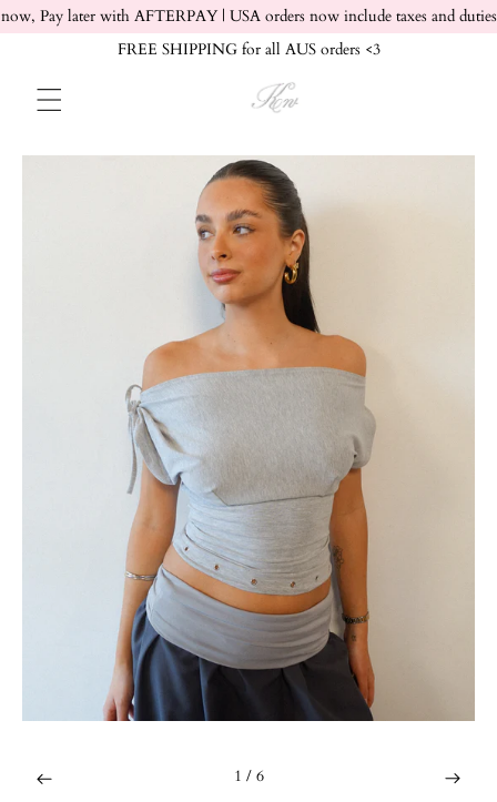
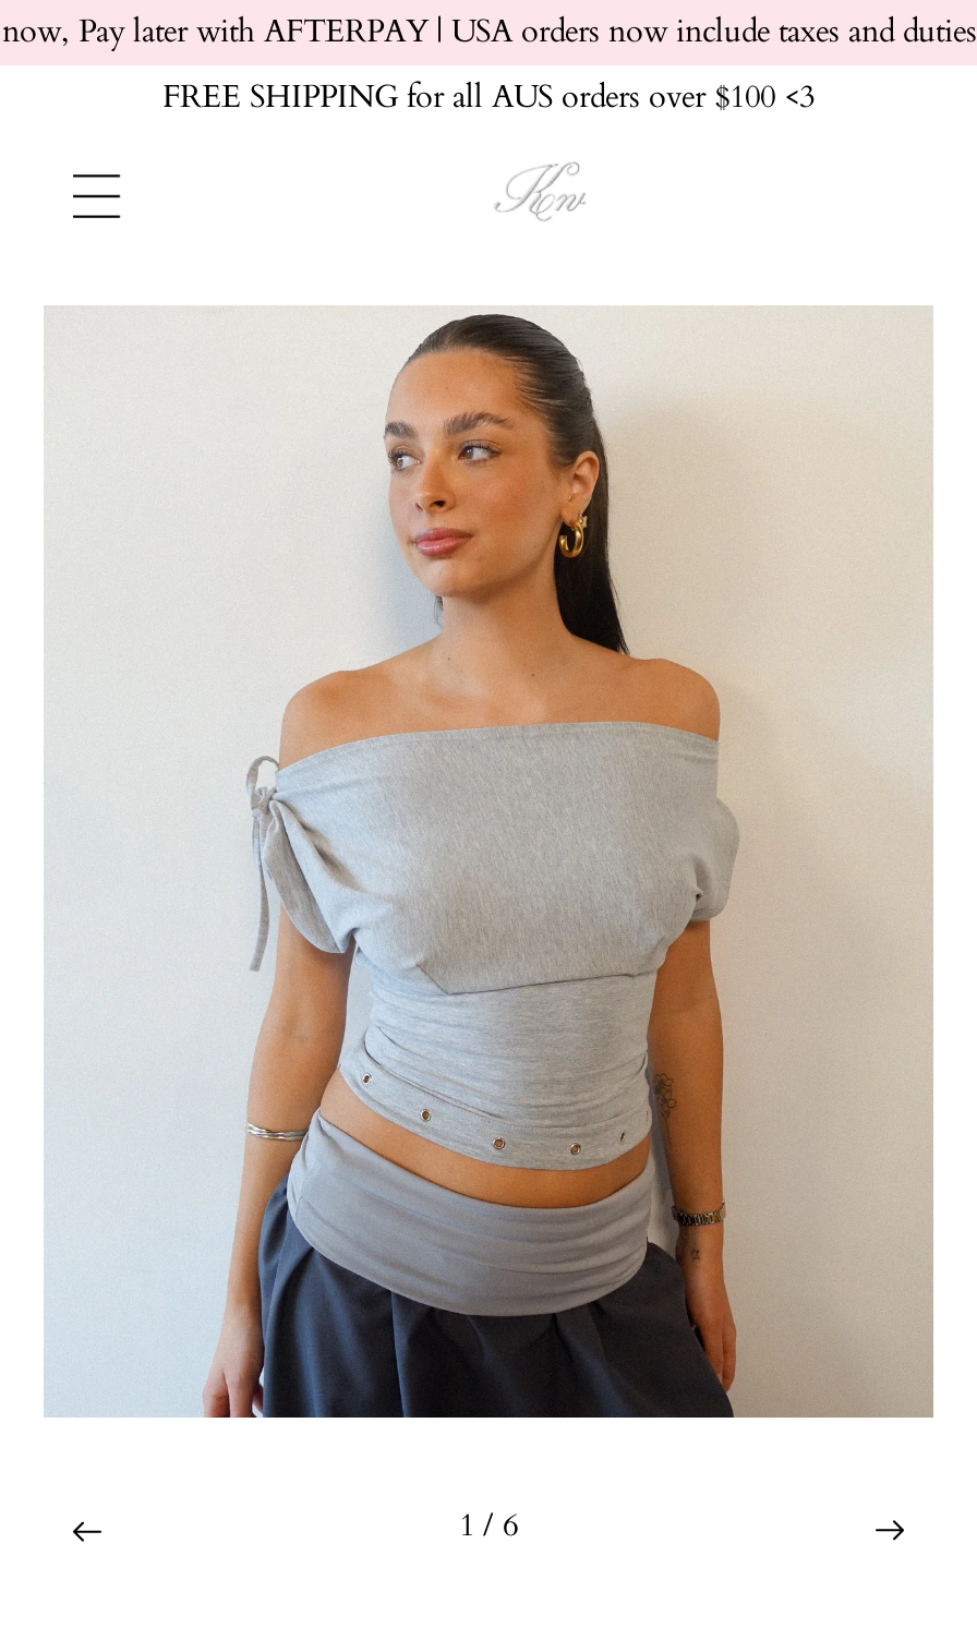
- FREE SHIPPING for all AUS orders <3
+ FREE SHIPPING for all AUS orders over $100 <3
